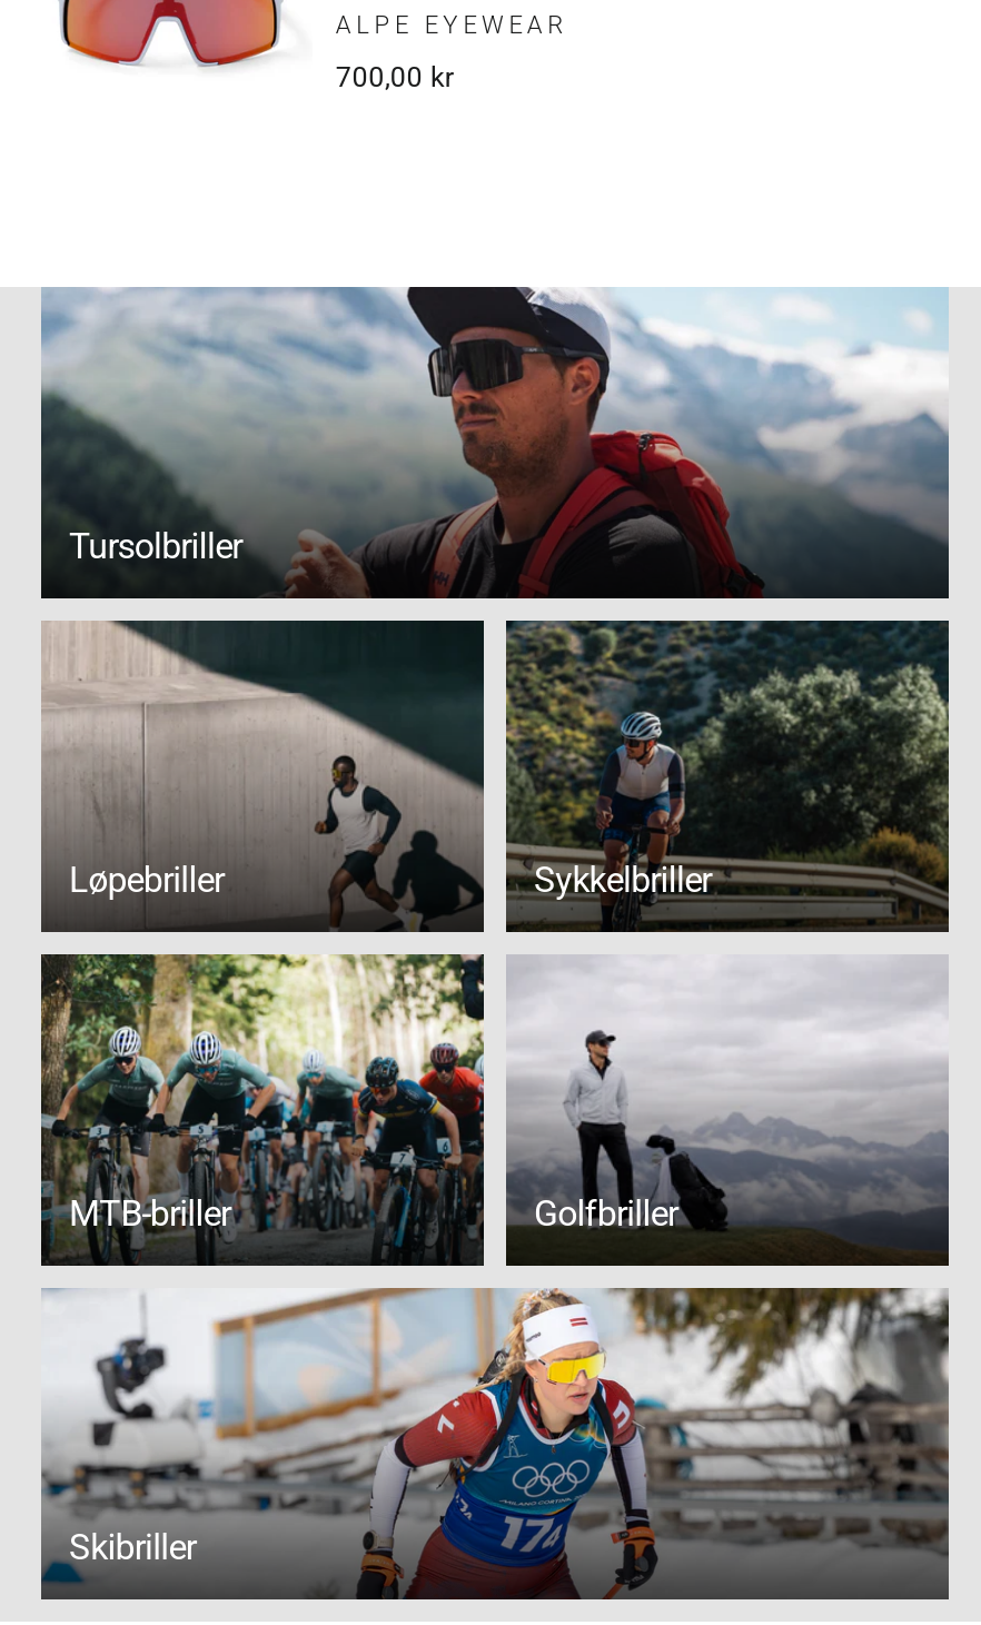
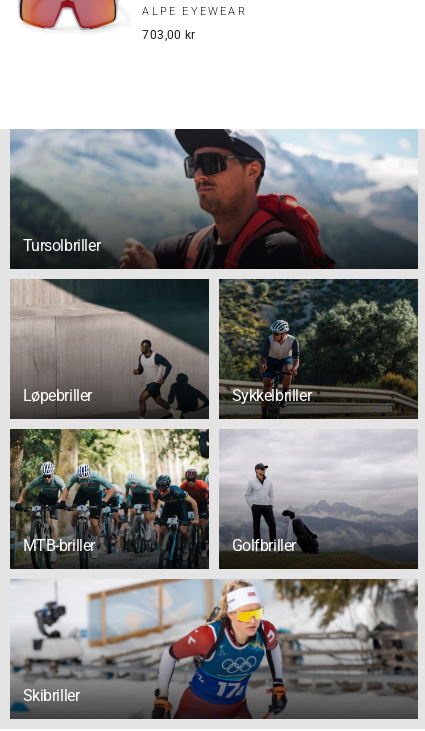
- 700,00 kr
+ 703,00 kr
